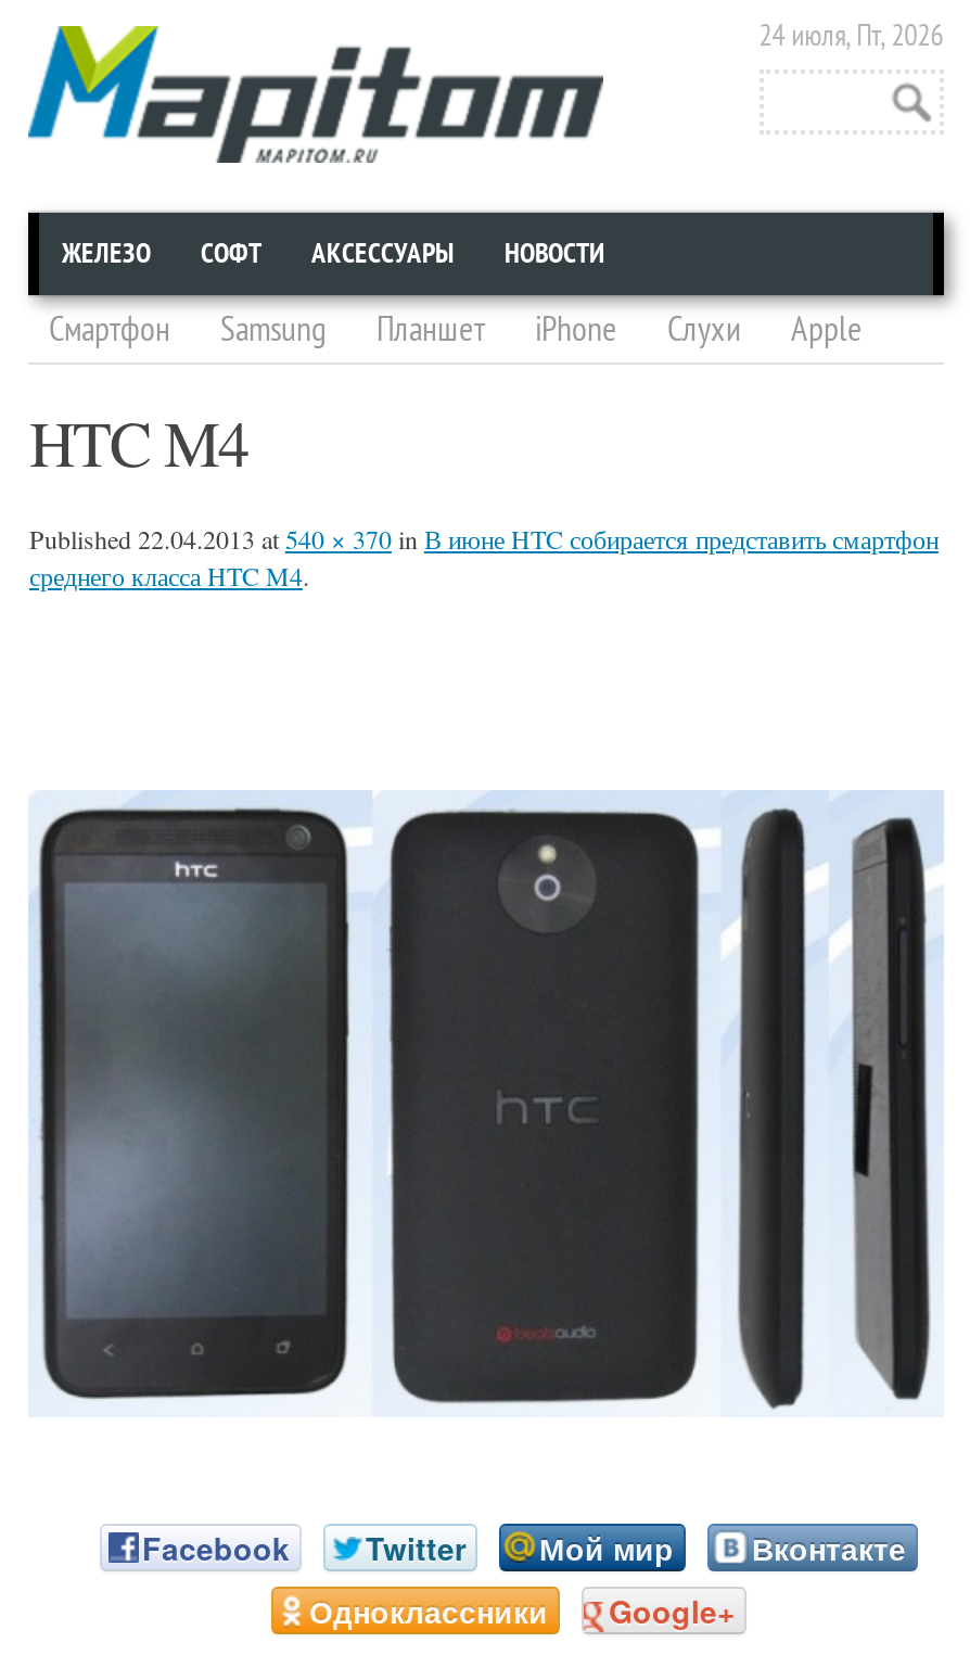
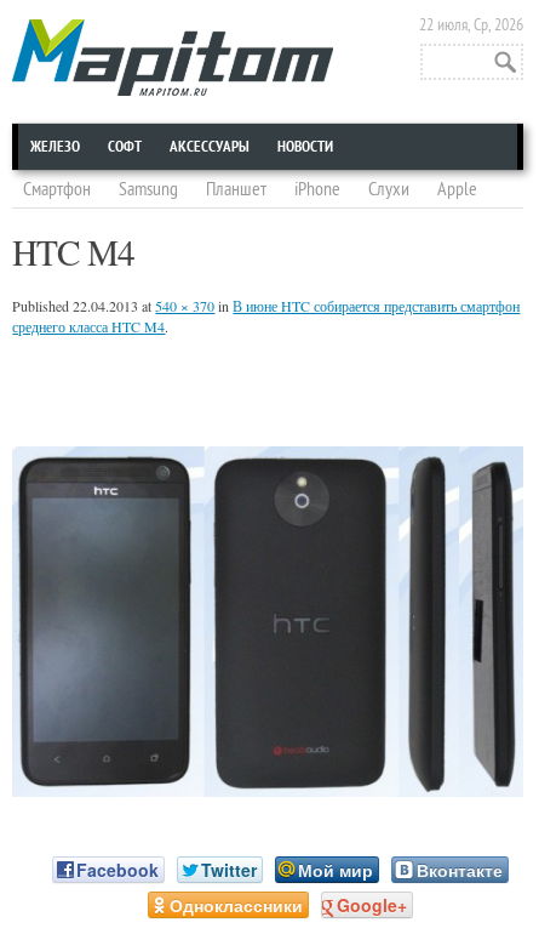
- 24 июля, Пт, 2026
+ 22 июля, Ср, 2026
